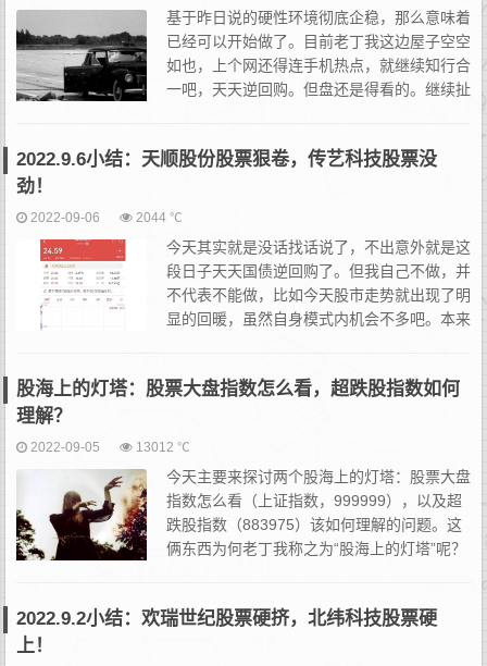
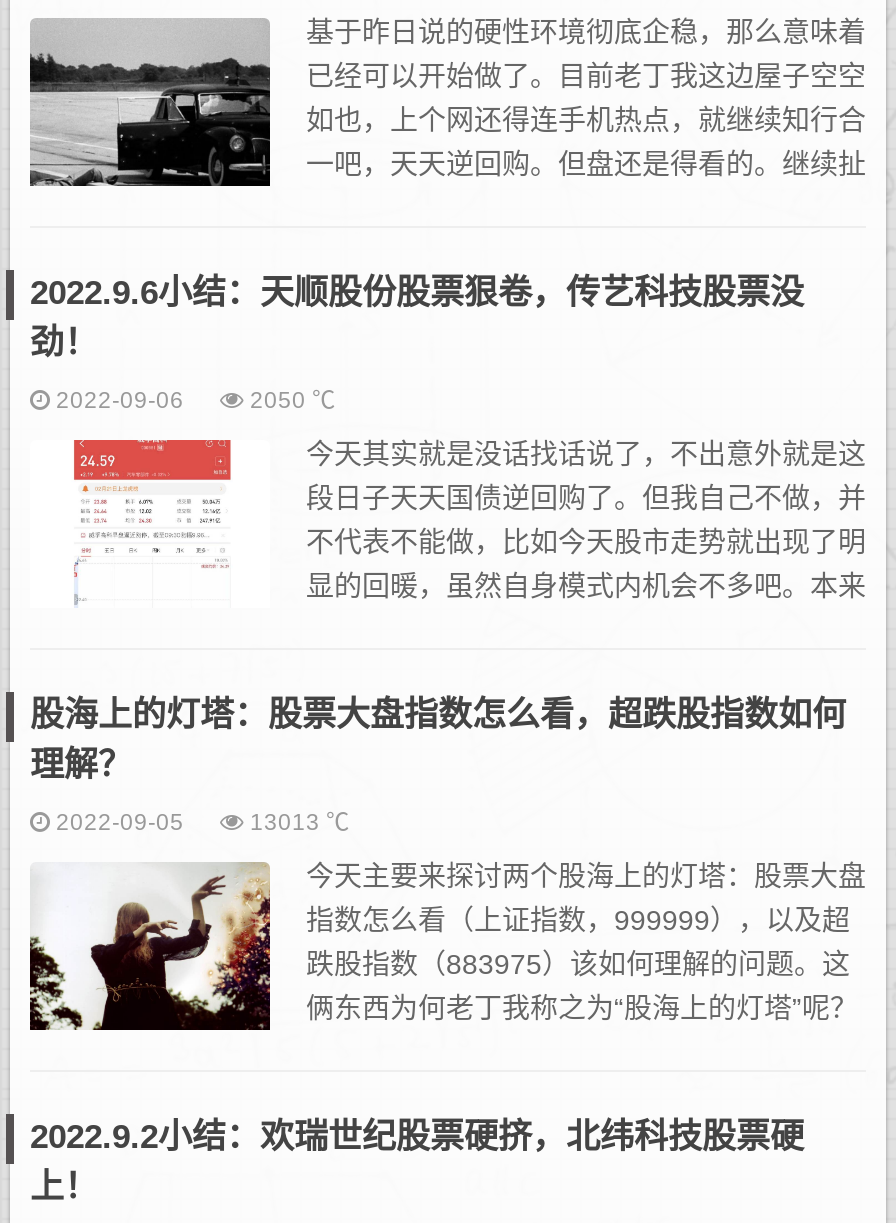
- 2044 ℃
+ 2050 ℃

- 13012 ℃
+ 13013 ℃
